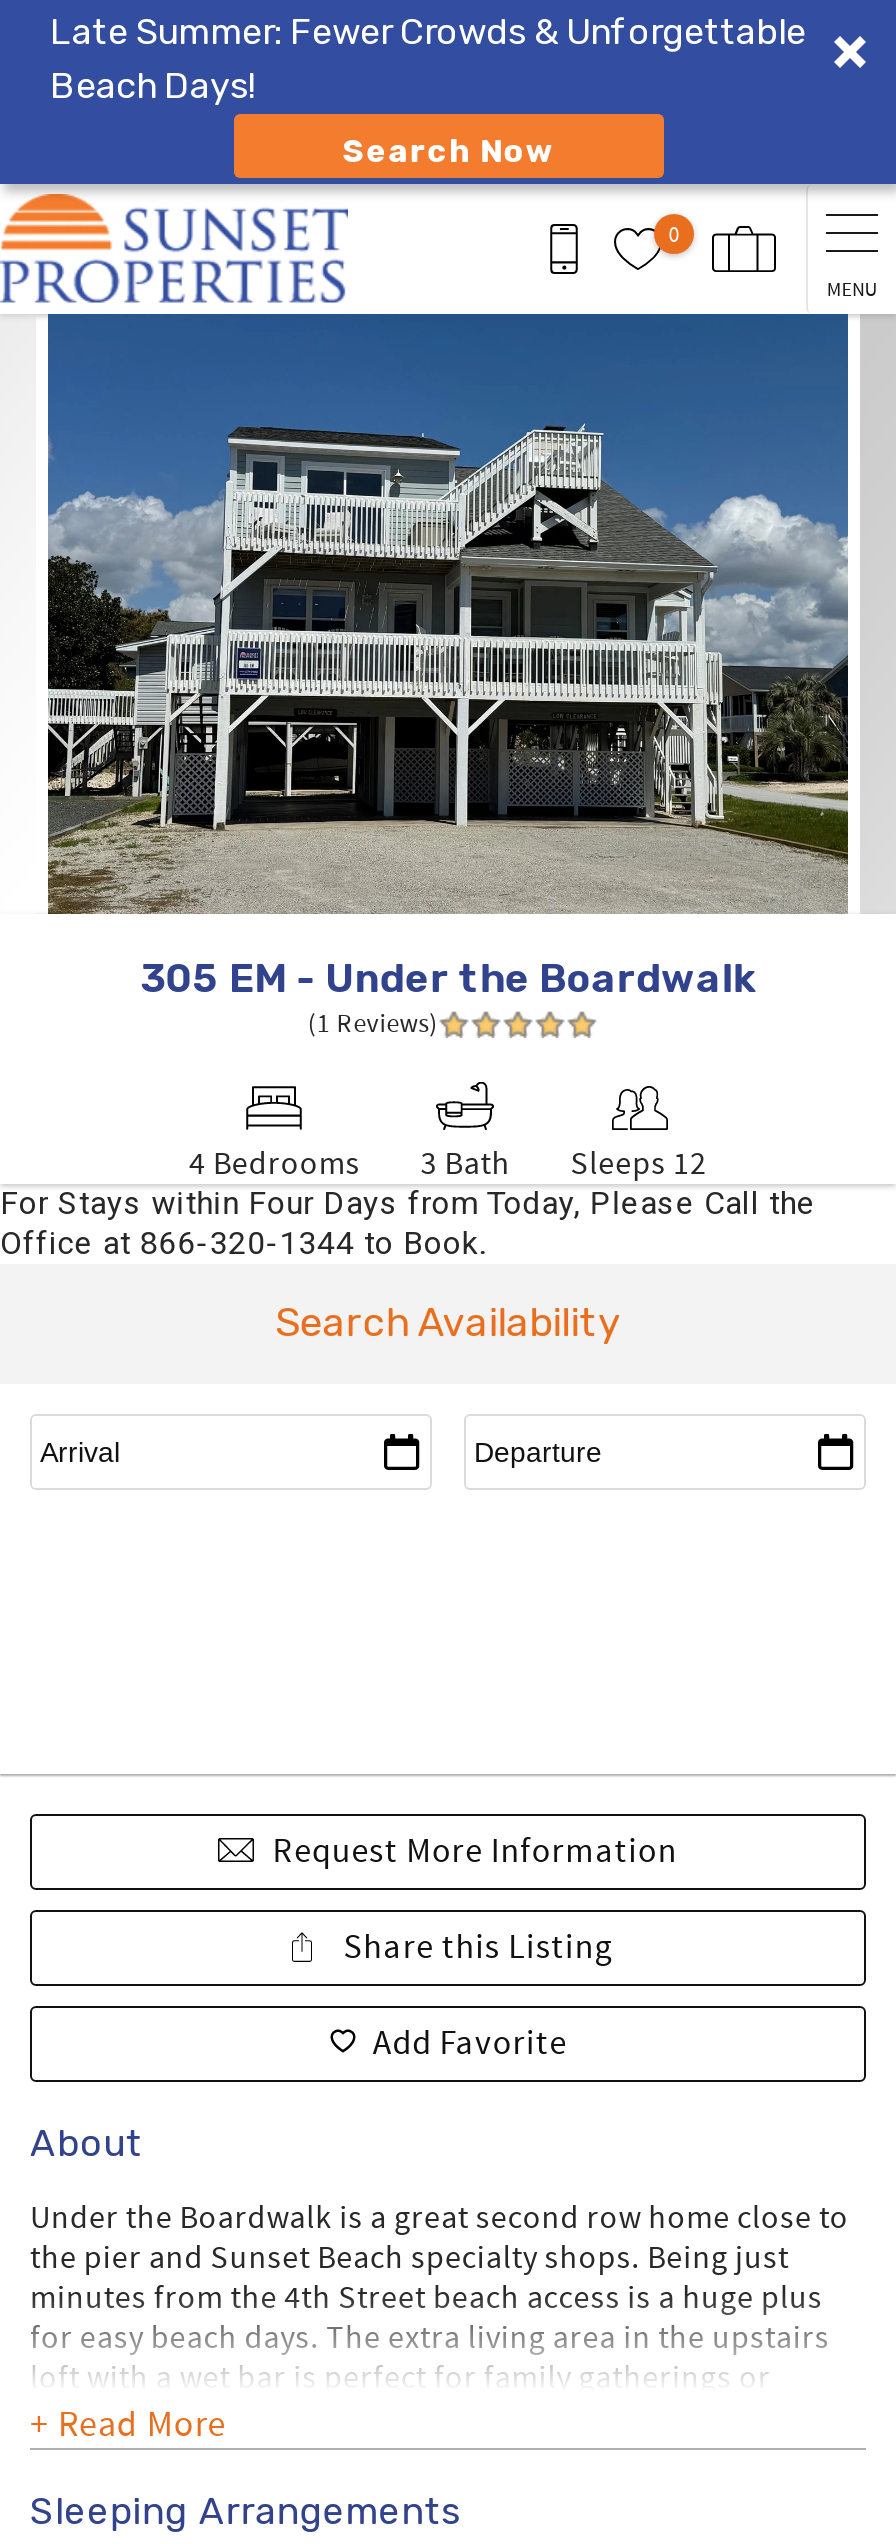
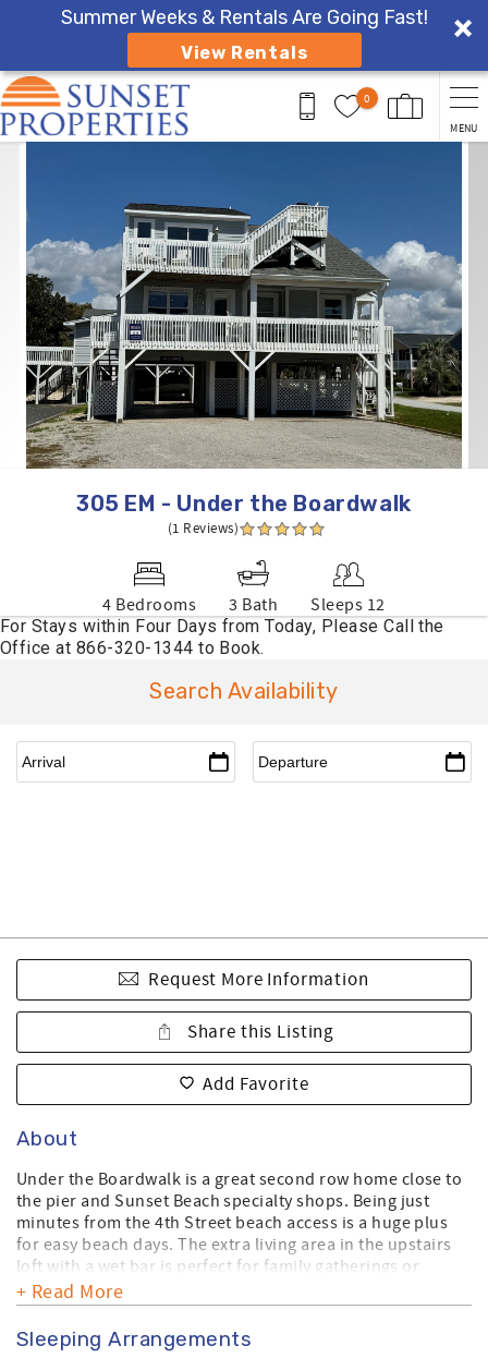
- Late Summer: Fewer Crowds & Unforgettable
- Beach Days!
+ Summer Weeks & Rentals Are Going Fast!

- Search Now
+ View Rentals
